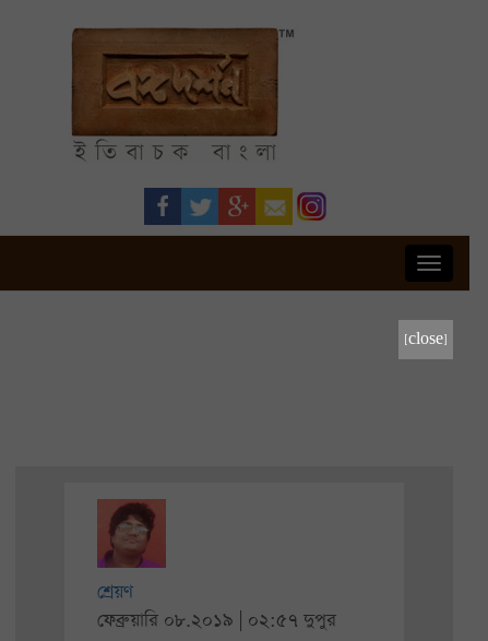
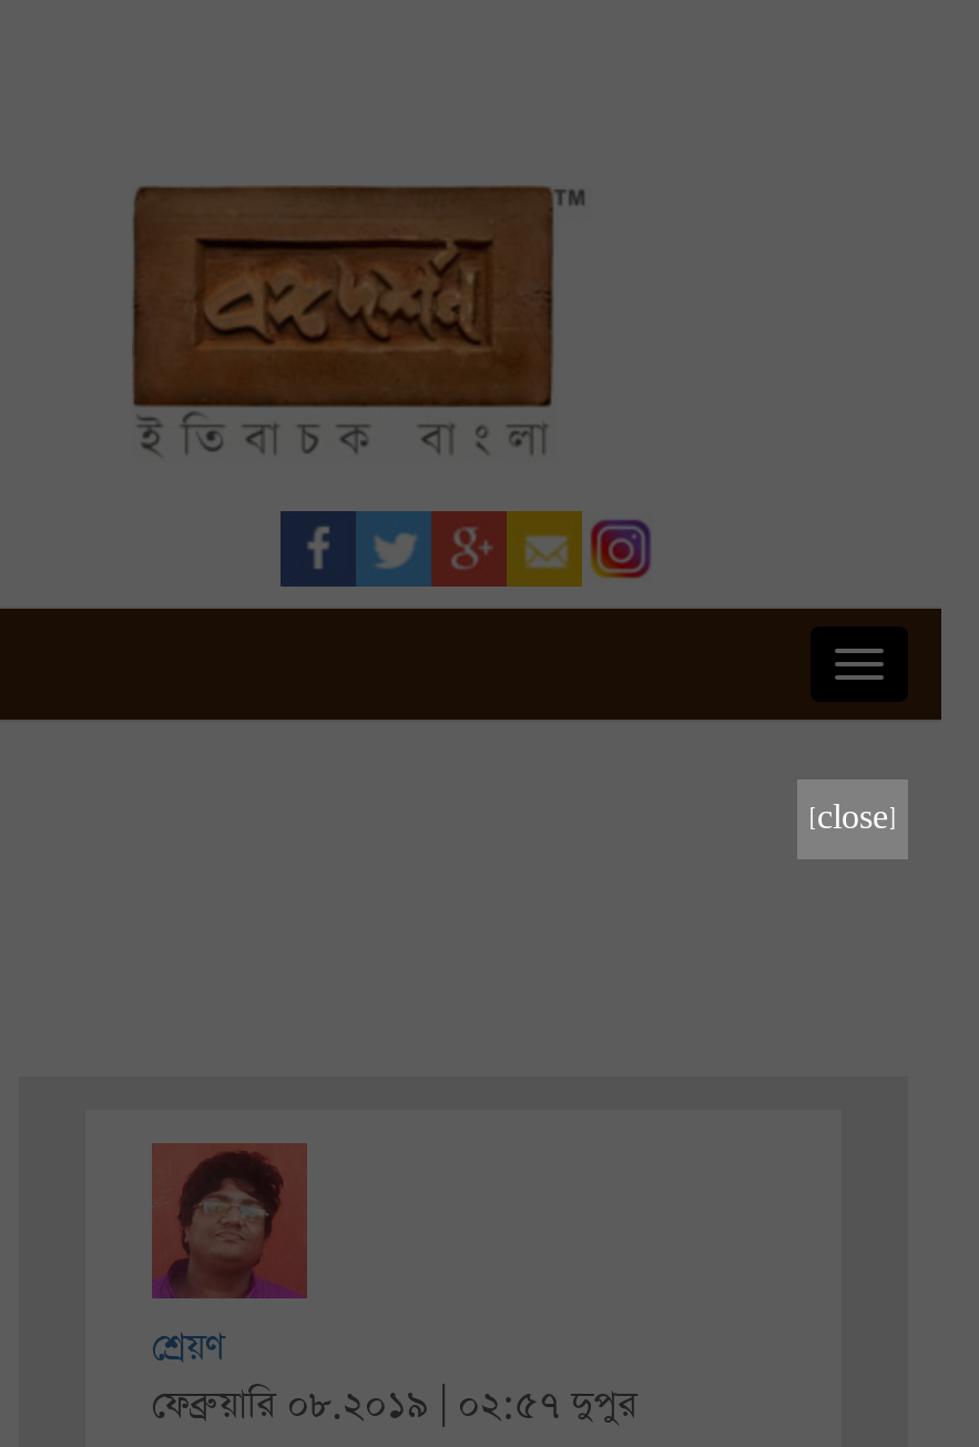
- [image]
+ [image]
